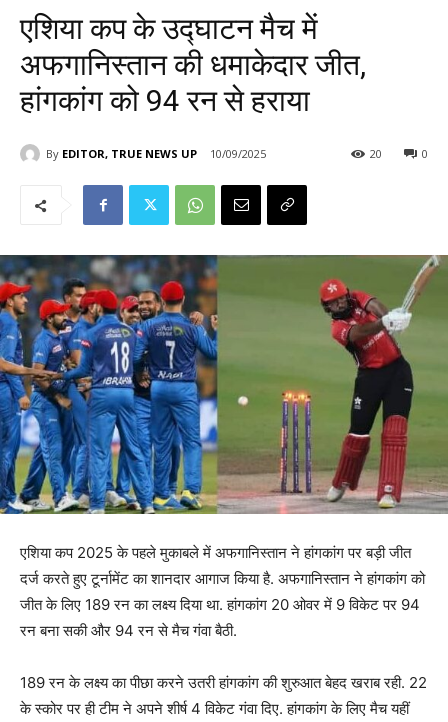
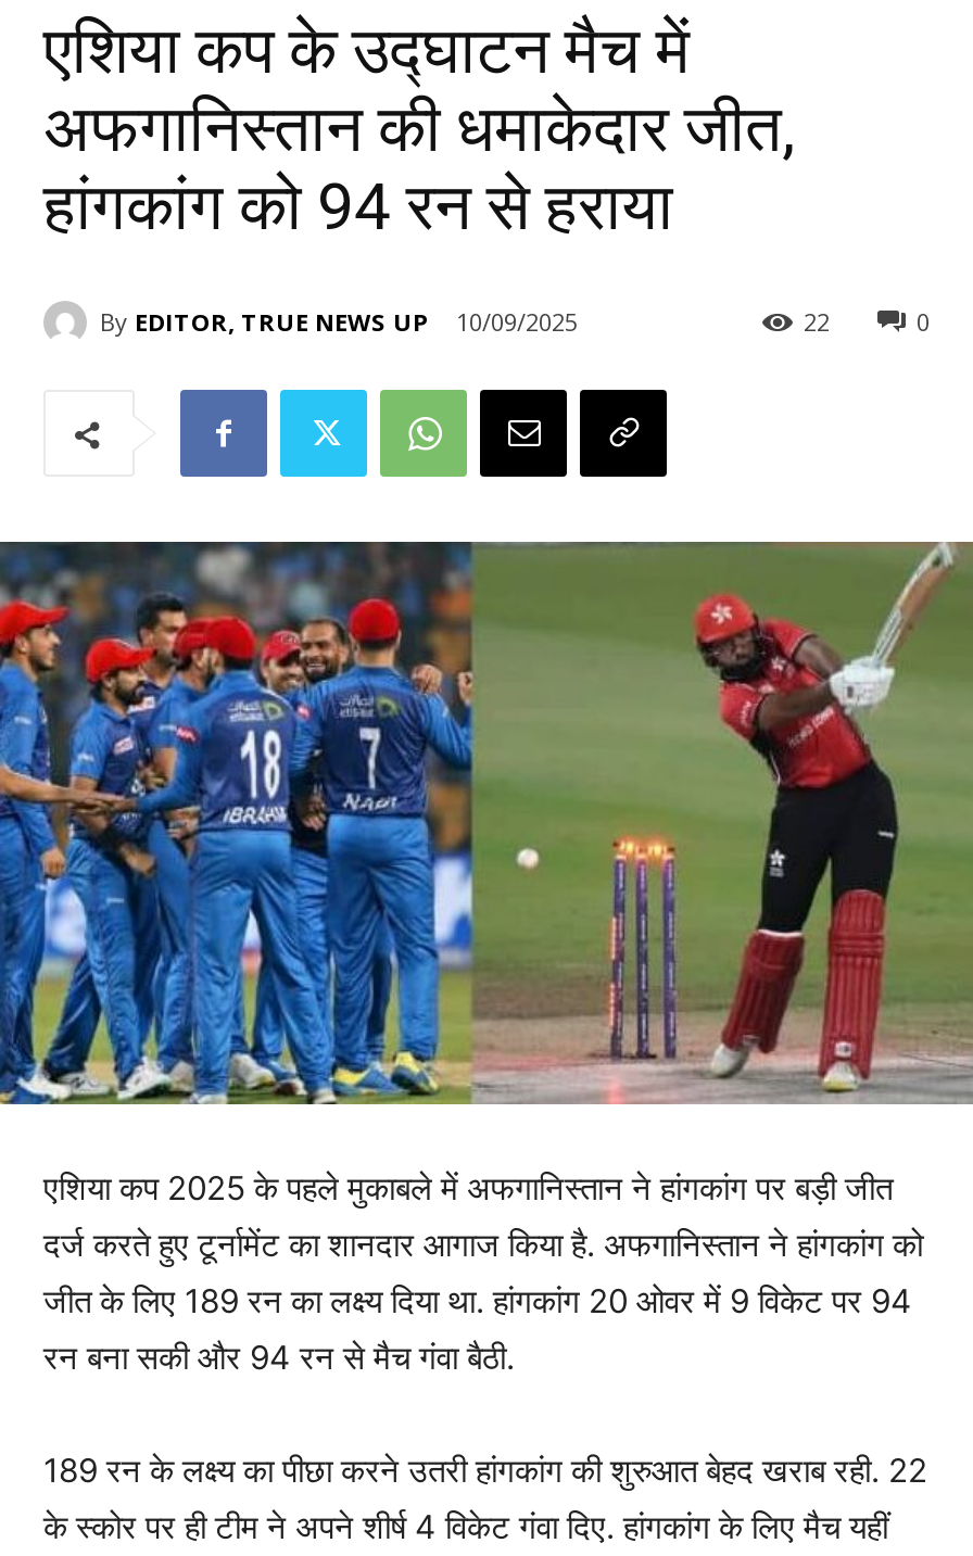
- 20
+ 22
